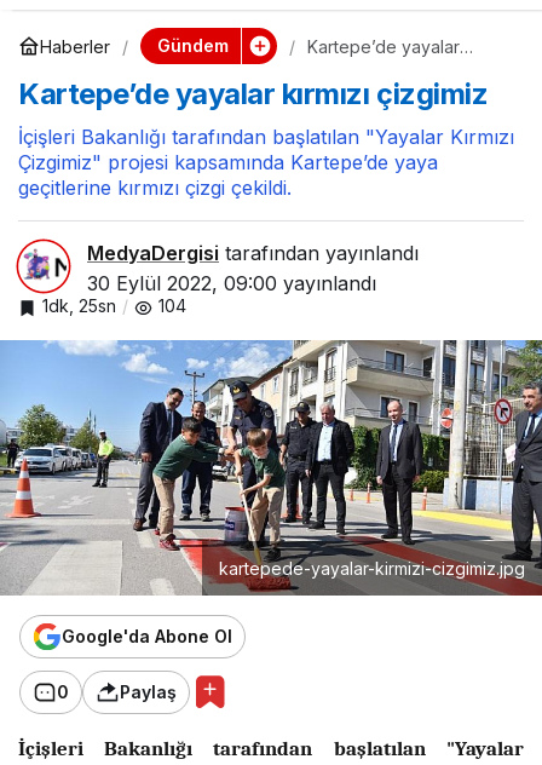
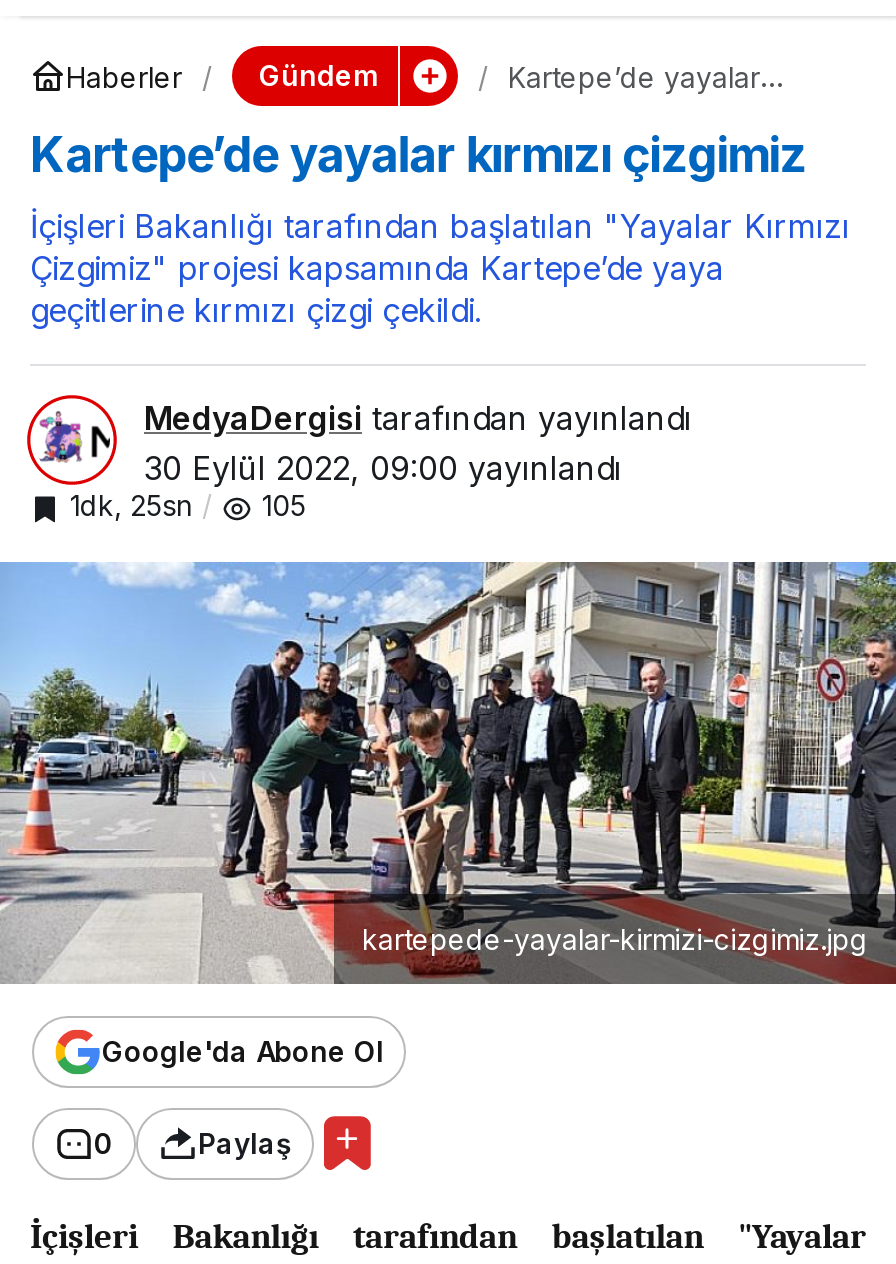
- 104
+ 105
